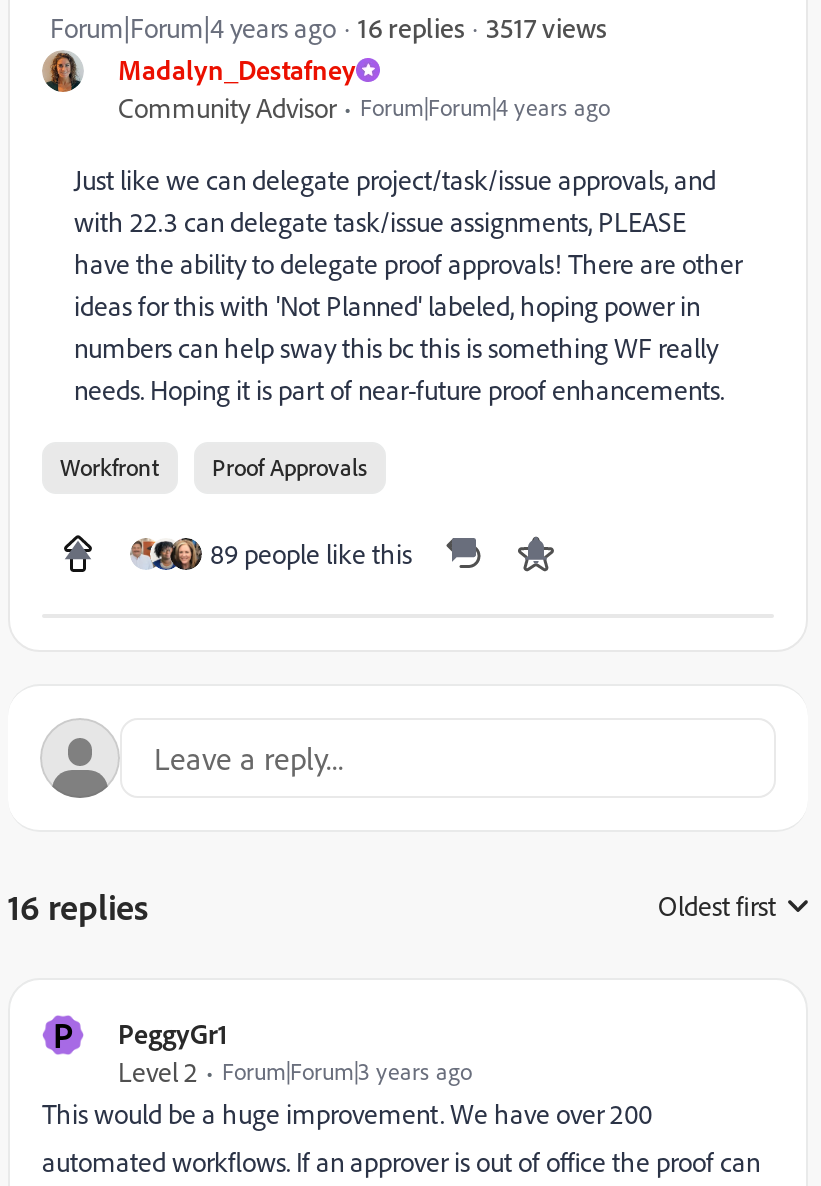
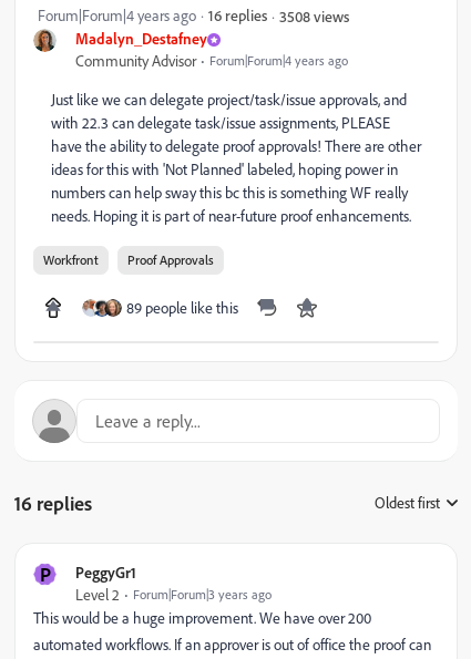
- 3517 views
+ 3508 views
